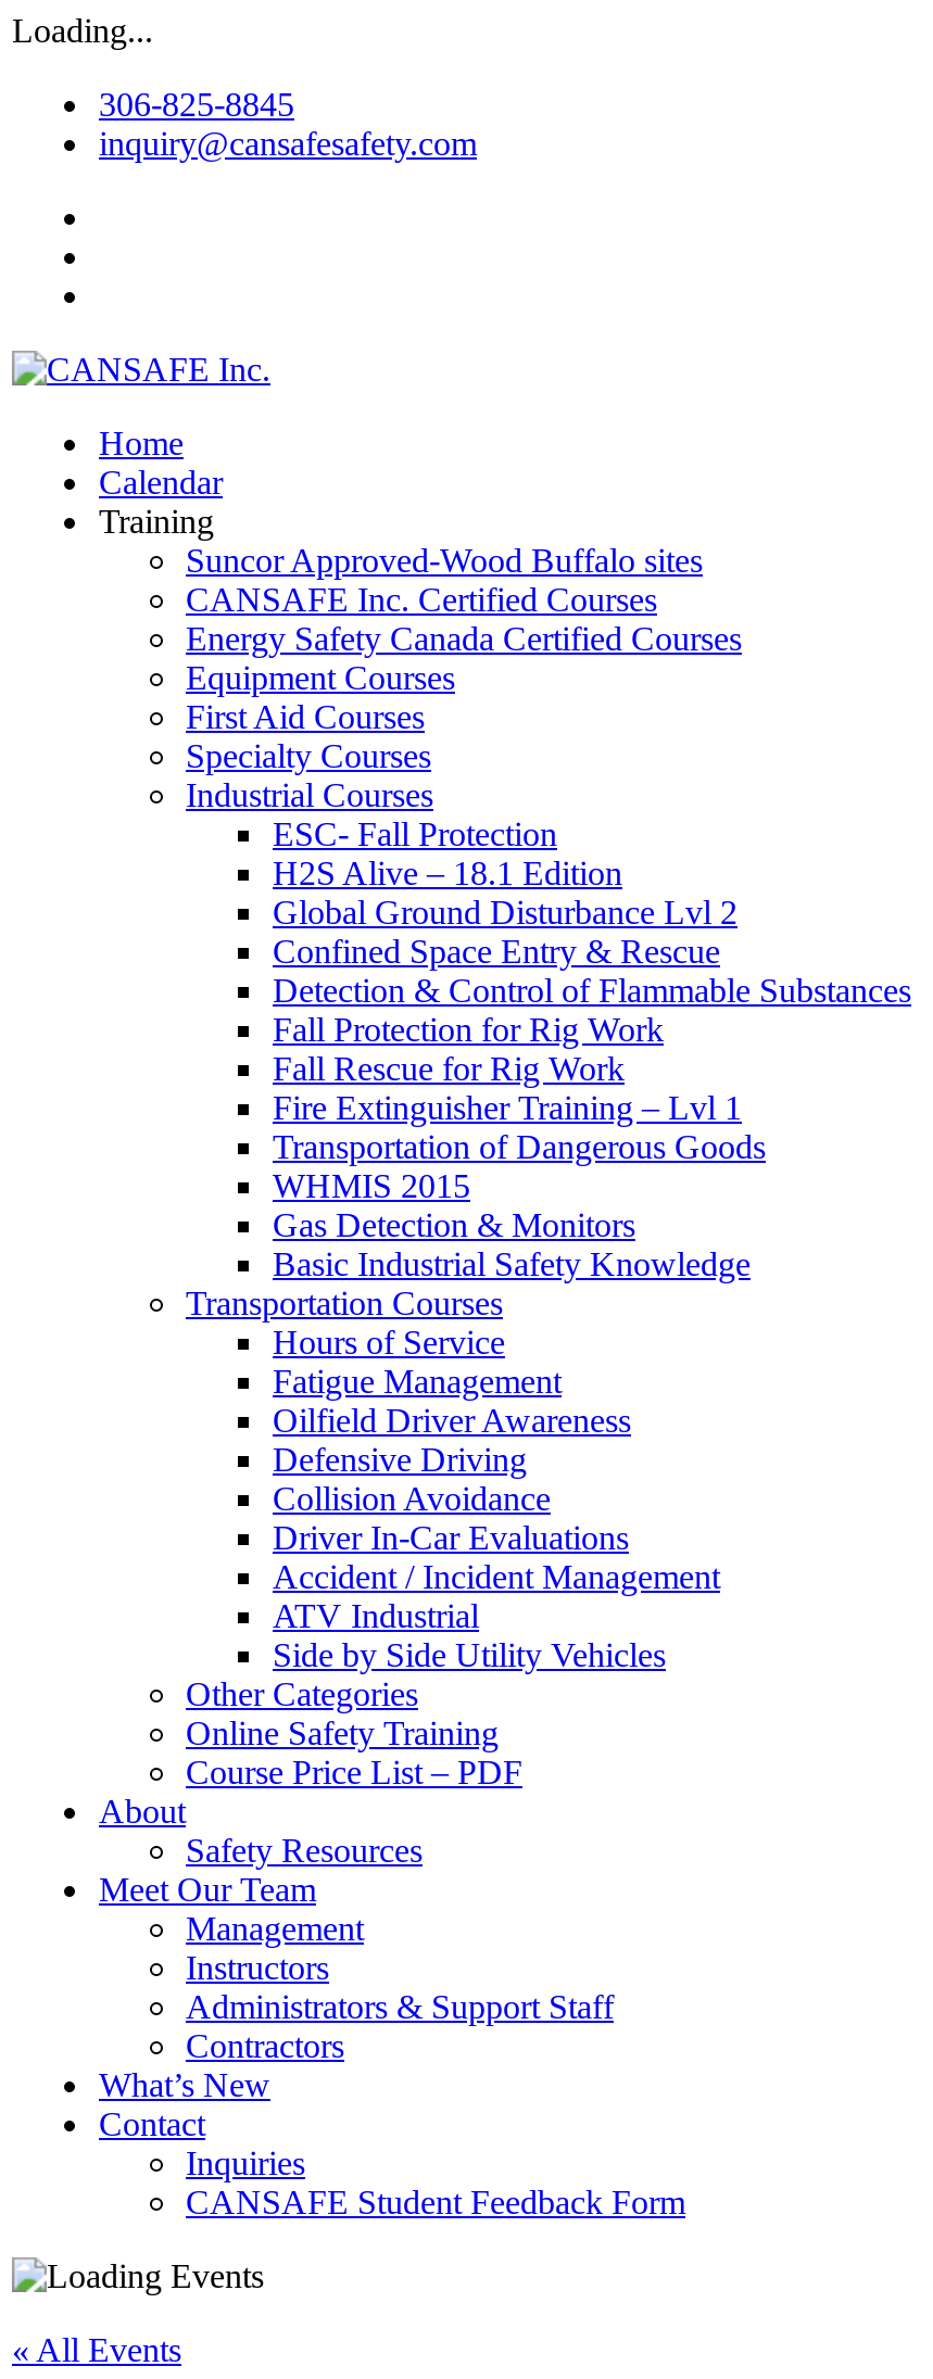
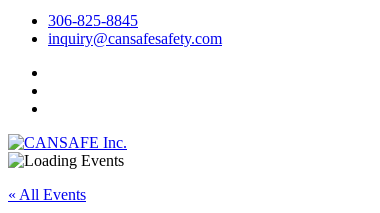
- Loading...

- Home
- Calendar
- Training
- Suncor Approved-Wood Buffalo sites
- CANSAFE Inc. Certified Courses
- Energy Safety Canada Certified Courses
- Equipment Courses
- First Aid Courses
- Specialty Courses
- Industrial Courses
- ESC- Fall Protection
- H2S Alive – 18.1 Edition
- Global Ground Disturbance Lvl 2
- Confined Space Entry & Rescue
- Detection & Control of Flammable Substances
- Fall Protection for Rig Work
- Fall Rescue for Rig Work
- Fire Extinguisher Training – Lvl 1
- Transportation of Dangerous Goods
- WHMIS 2015
- Gas Detection & Monitors
- Basic Industrial Safety Knowledge
- Transportation Courses
- Hours of Service
- Fatigue Management
- Oilfield Driver Awareness
- Defensive Driving
- Collision Avoidance
- Driver In-Car Evaluations
- Accident / Incident Management
- ATV Industrial
- Side by Side Utility Vehicles
- Other Categories
- Online Safety Training
- Course Price List – PDF
- About
- Safety Resources
- Meet Our Team
- Management
- Instructors
- Administrators & Support Staff
- Contractors
- What’s New
- Contact
- Inquiries
- CANSAFE Student Feedback Form
